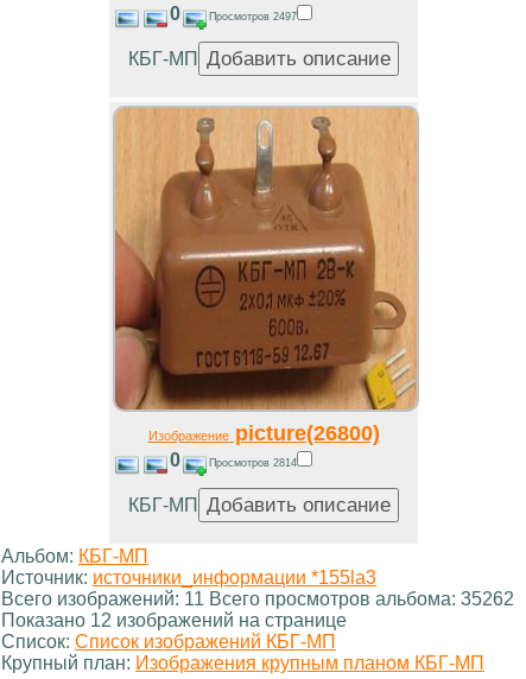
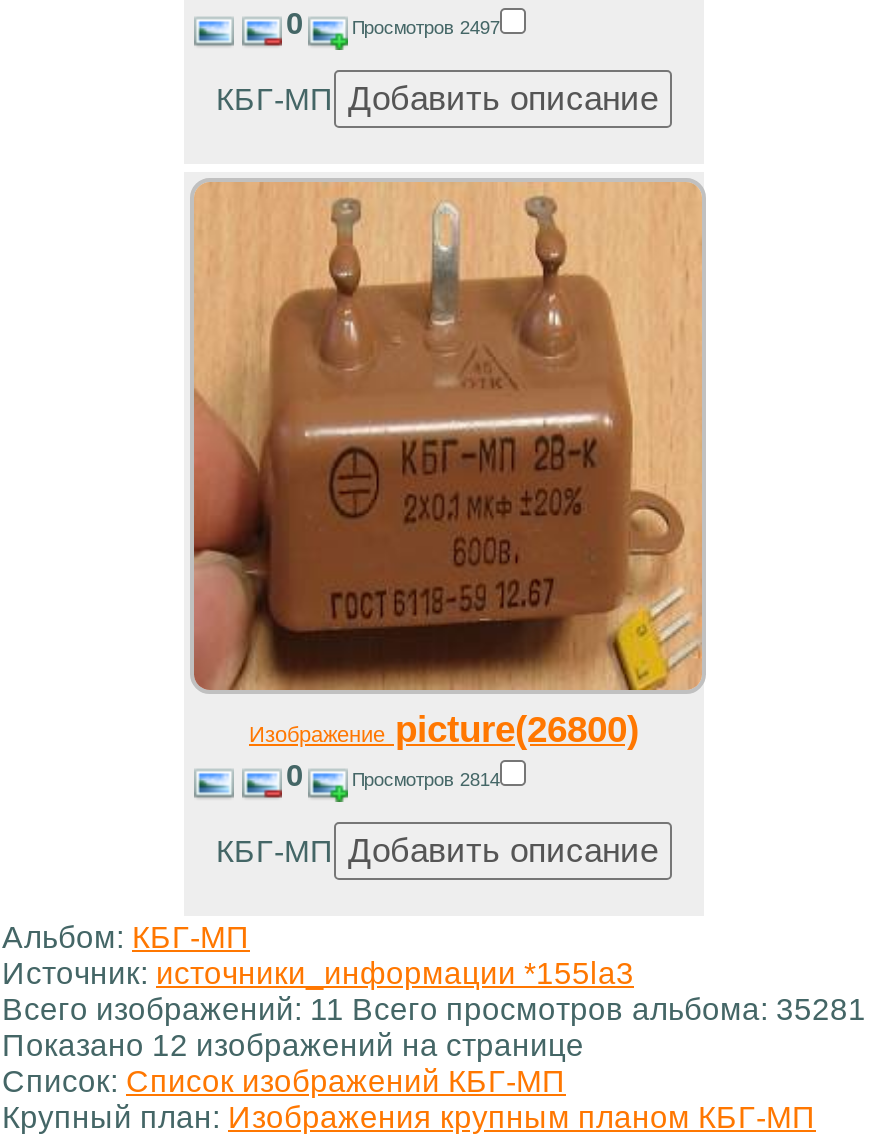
- Всего изображений: 11 Всего просмотров альбома: 35262
+ Всего изображений: 11 Всего просмотров альбома: 35281
